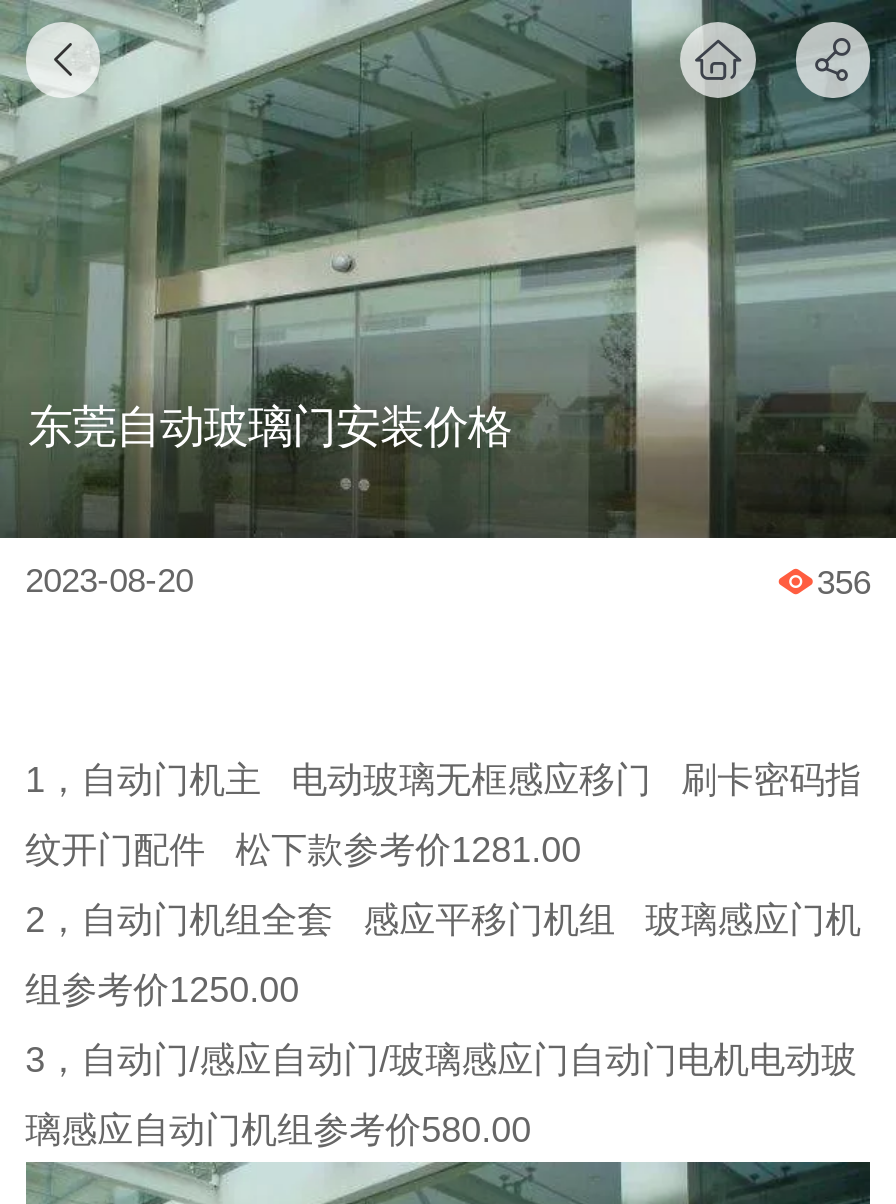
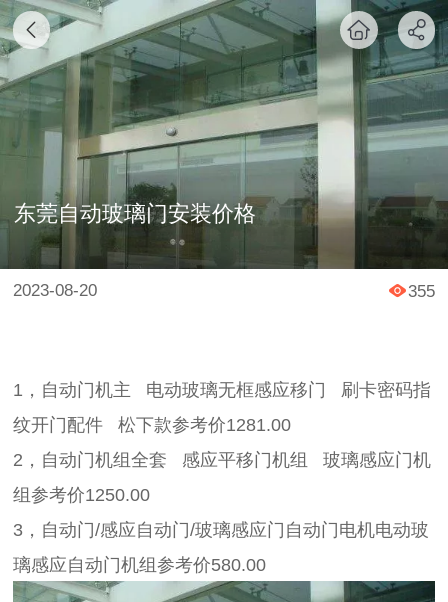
- 356
+ 355
